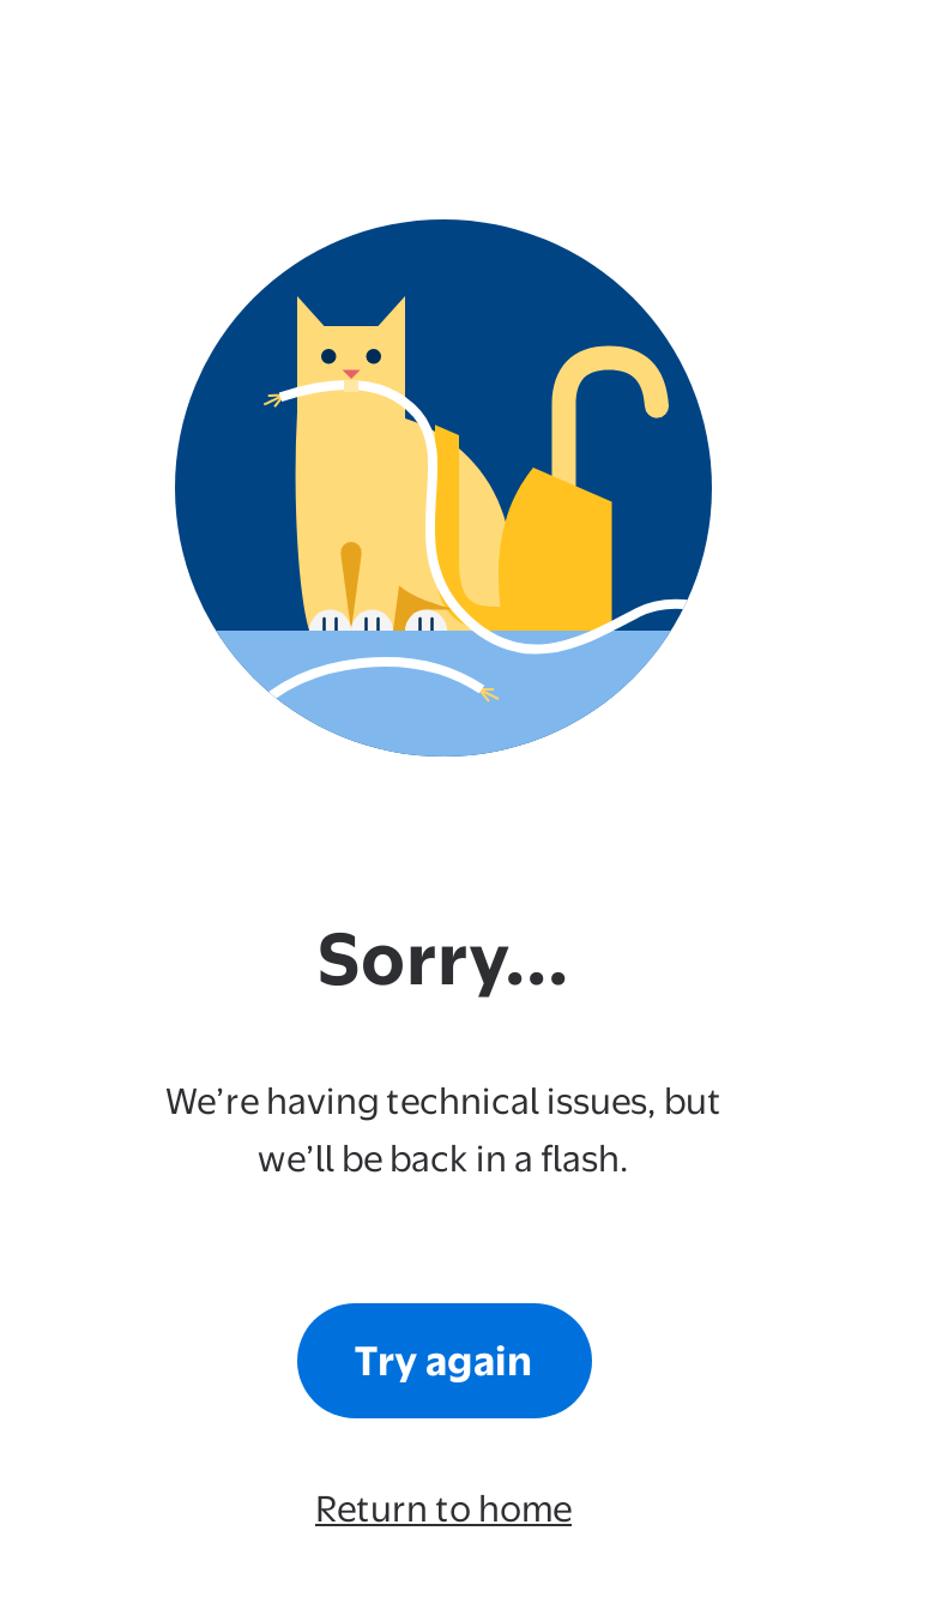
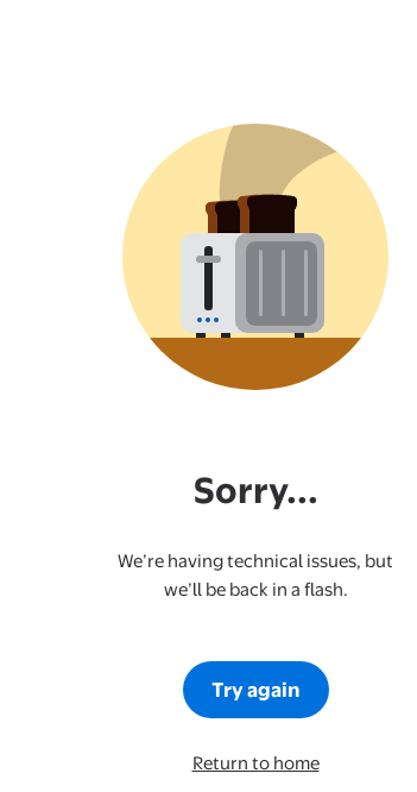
- [image]
+ [image]
